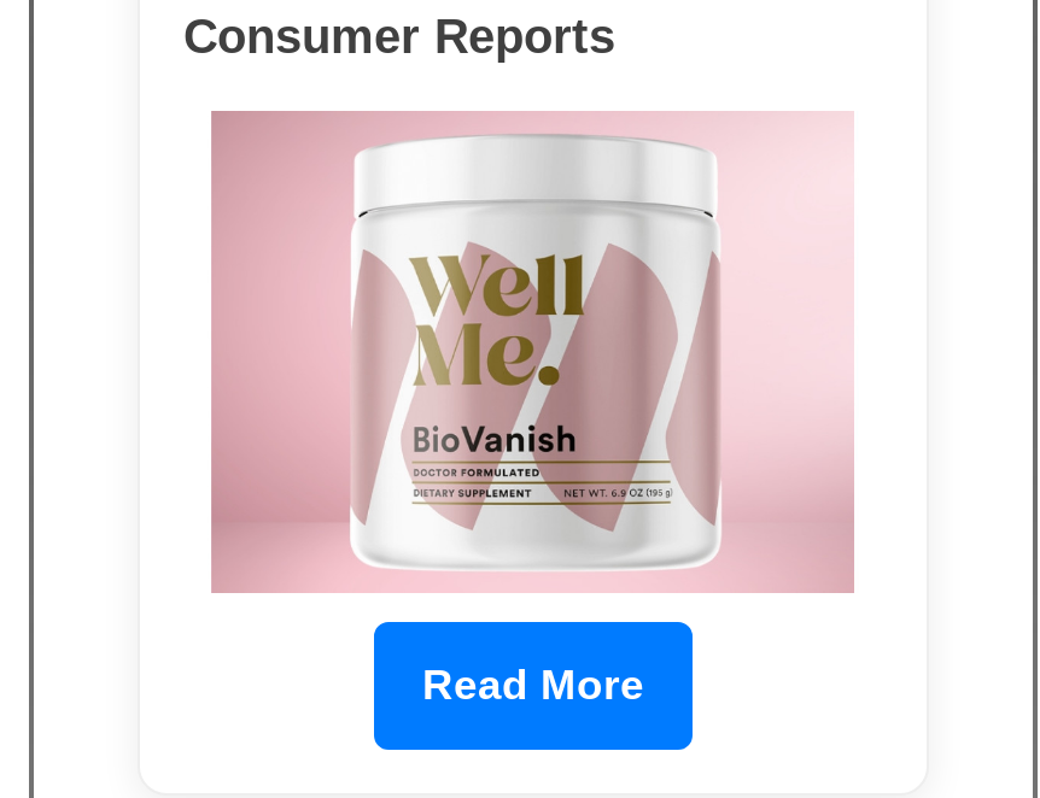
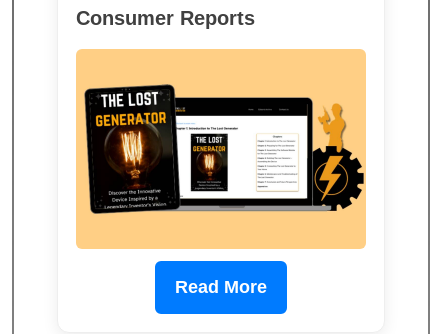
- [image]
+ [image]
